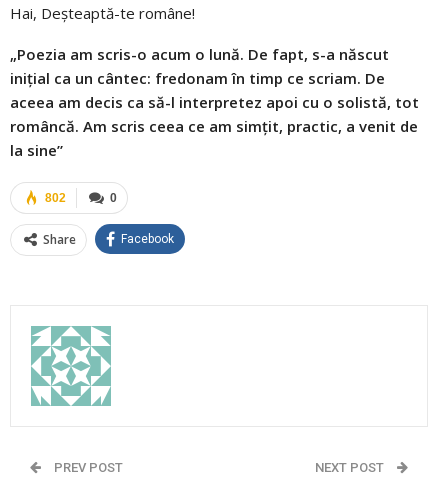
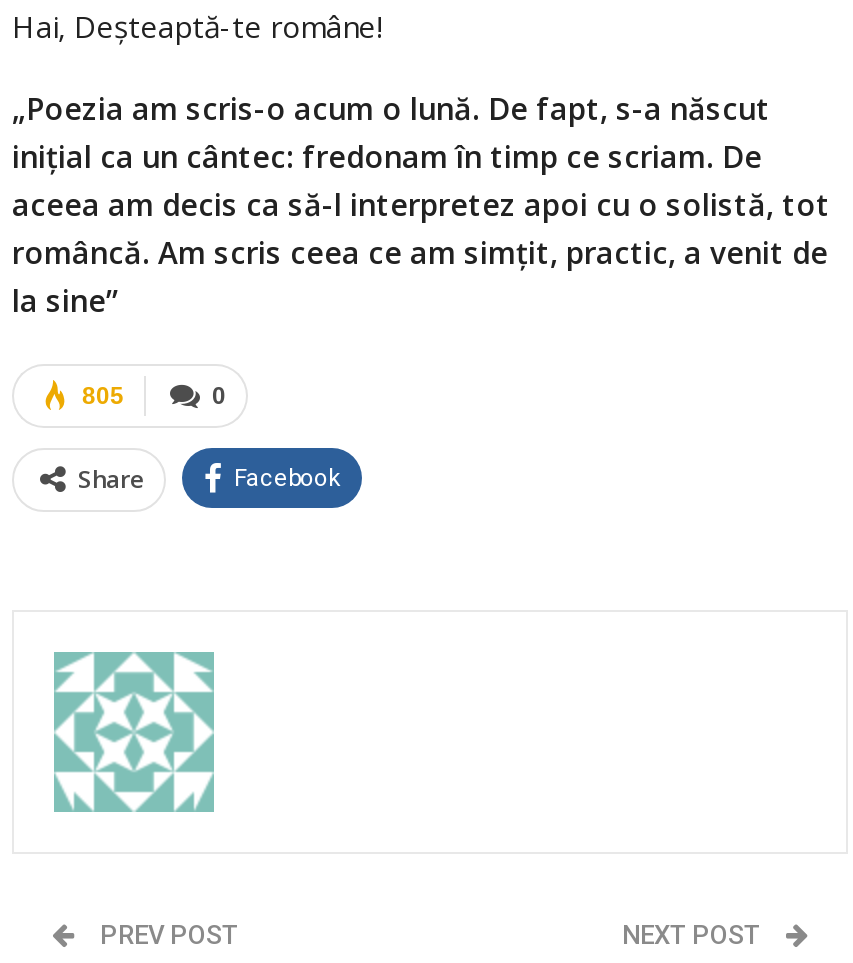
- 802
+ 805
